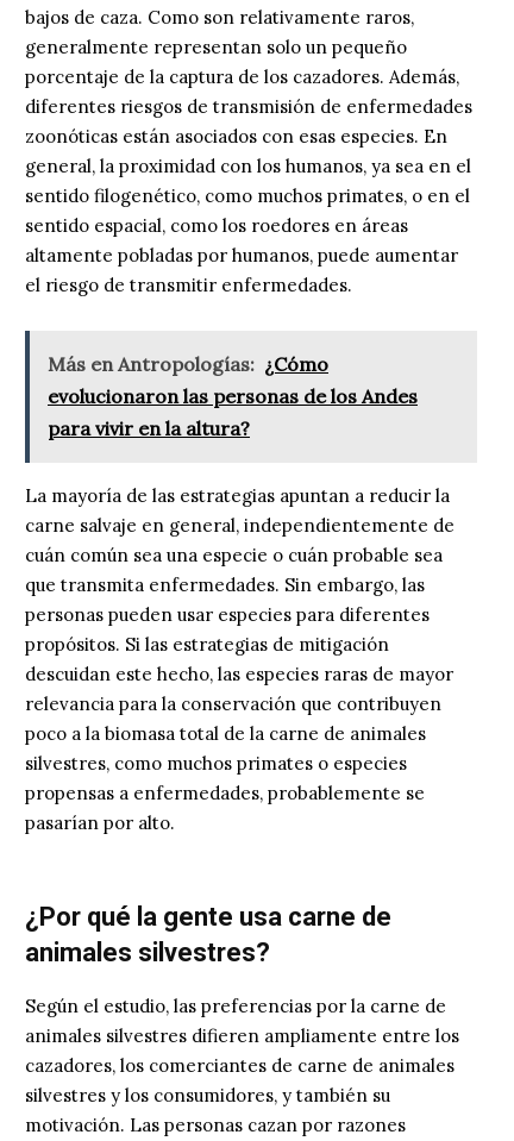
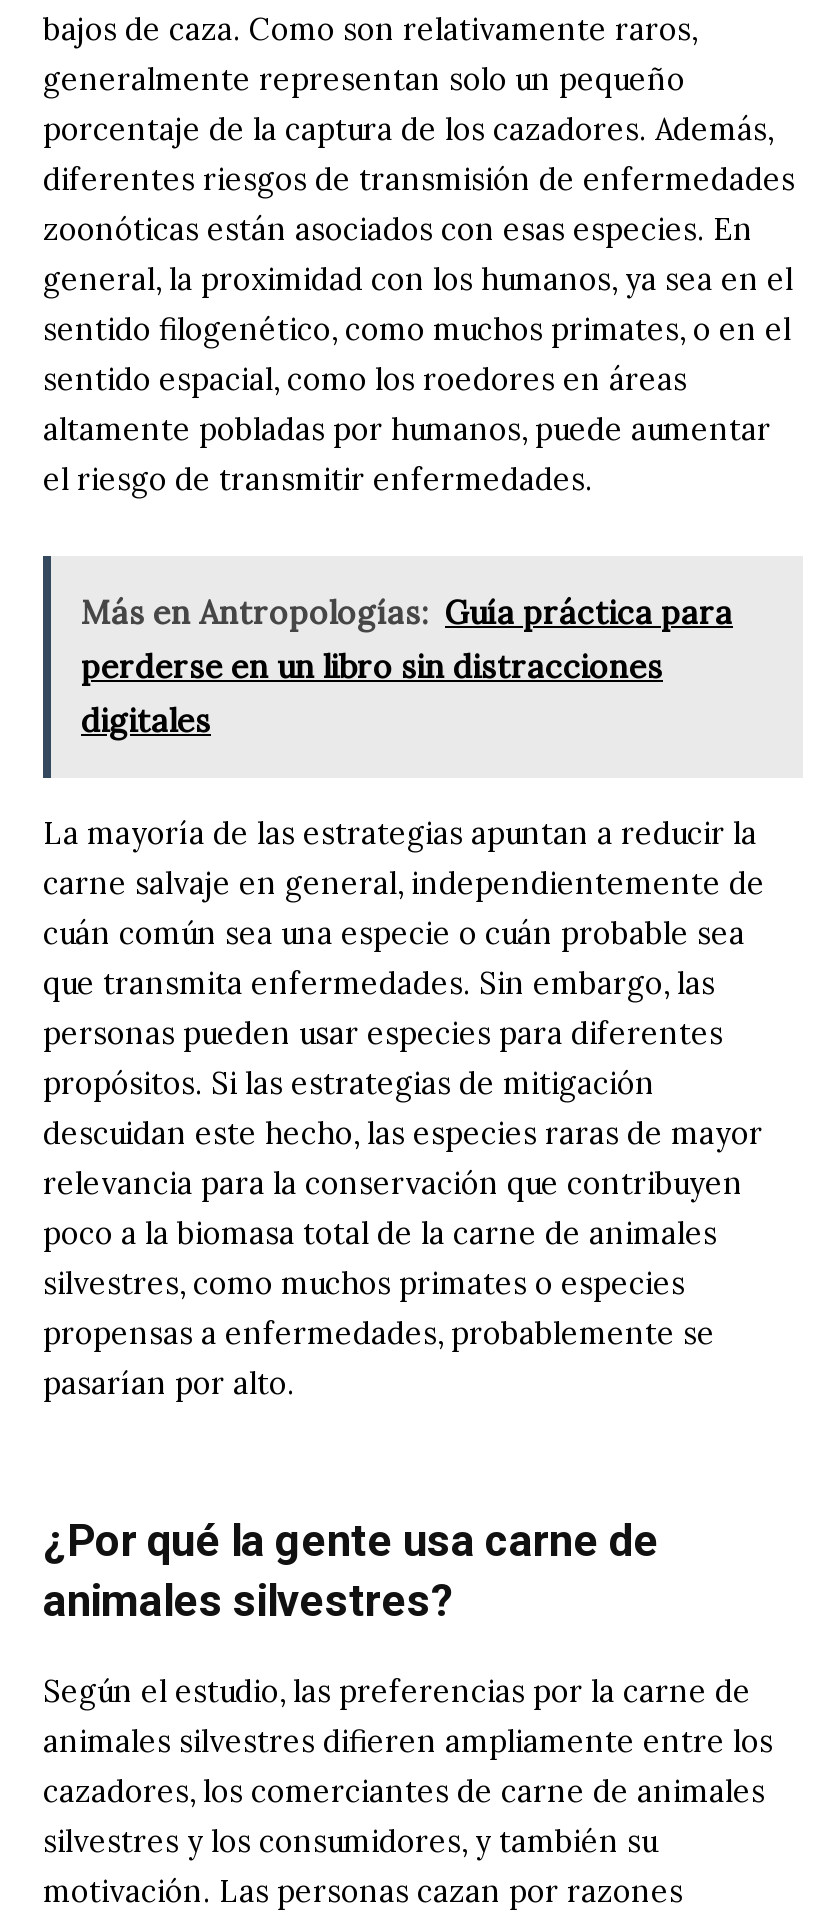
- Más en Antropologías: ¿Cómo
- evolucionaron las personas de los Andes
- para vivir en la altura?
+ Más en Antropologías: Guía práctica para
+ perderse en un libro sin distracciones
+ digitales
